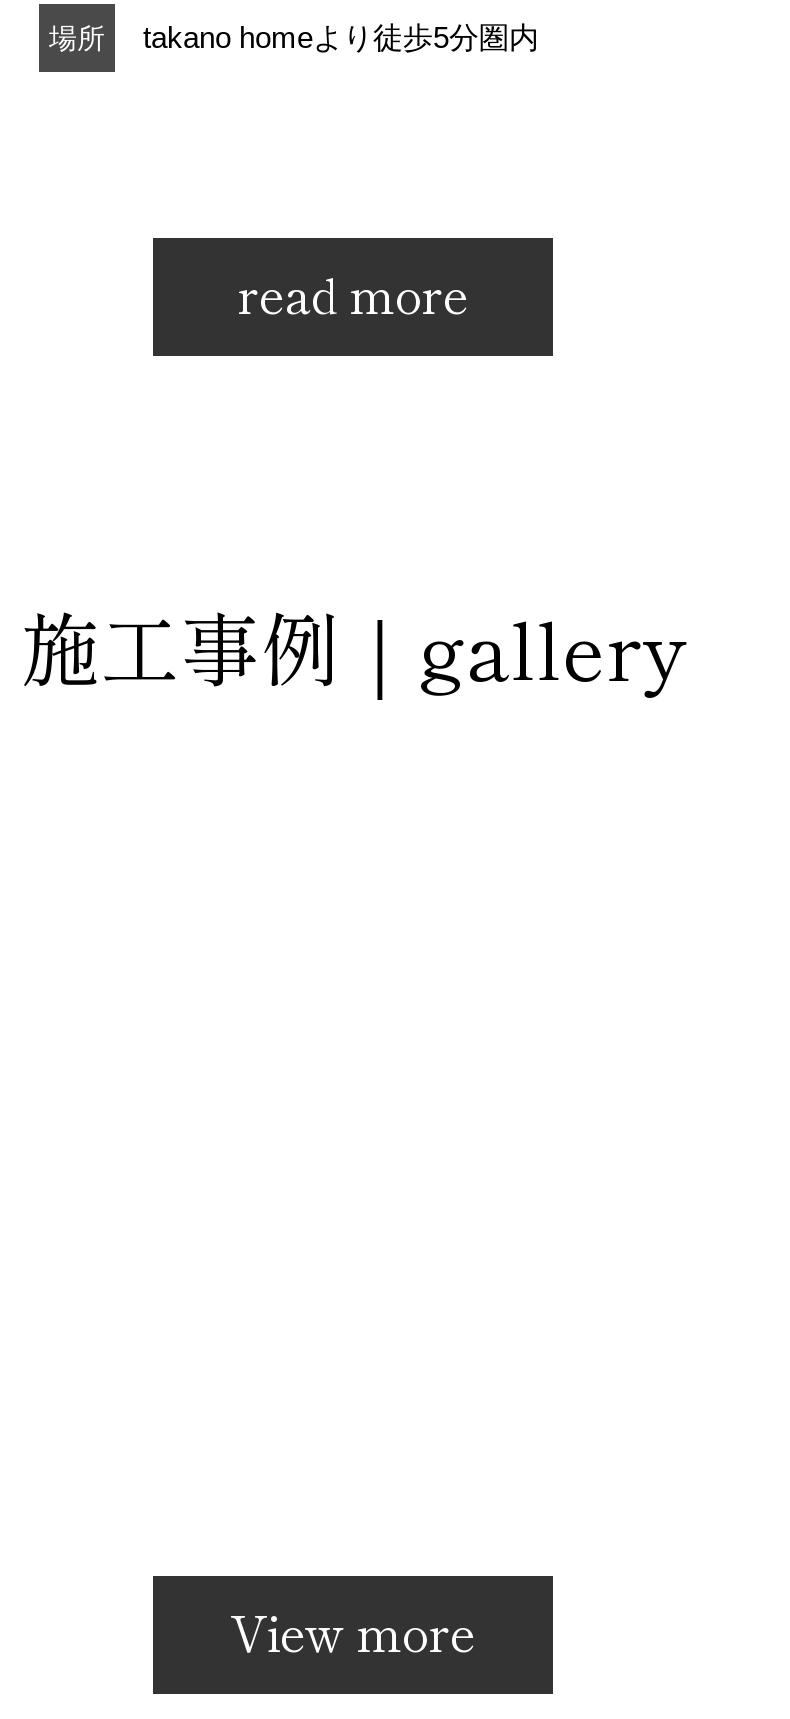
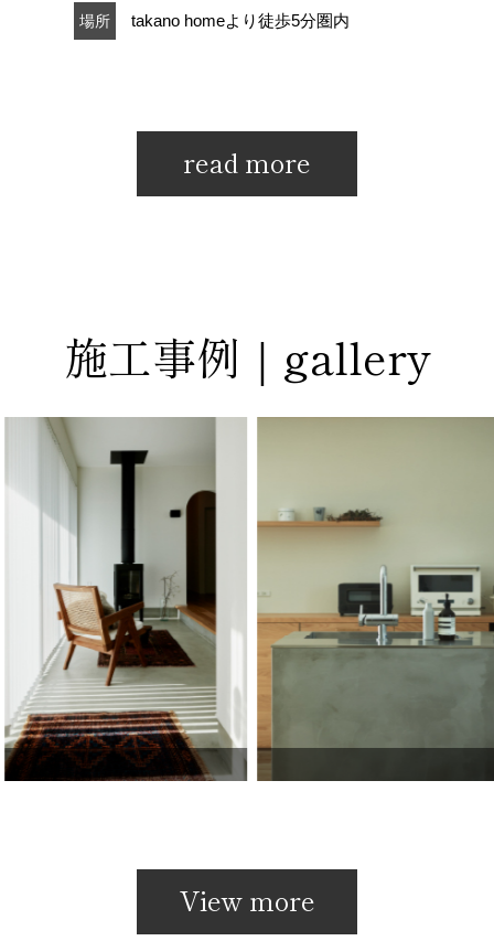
+ [image]

+ [image]
